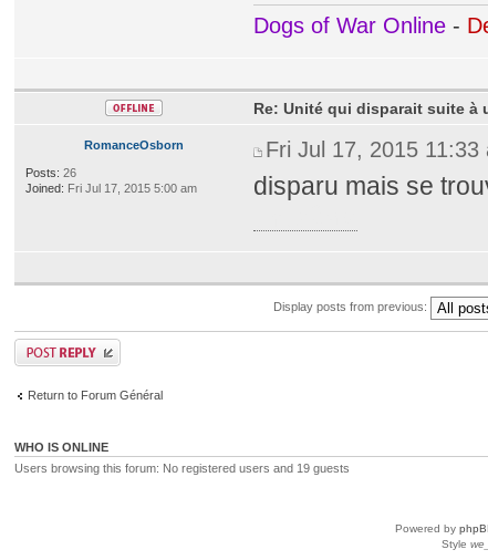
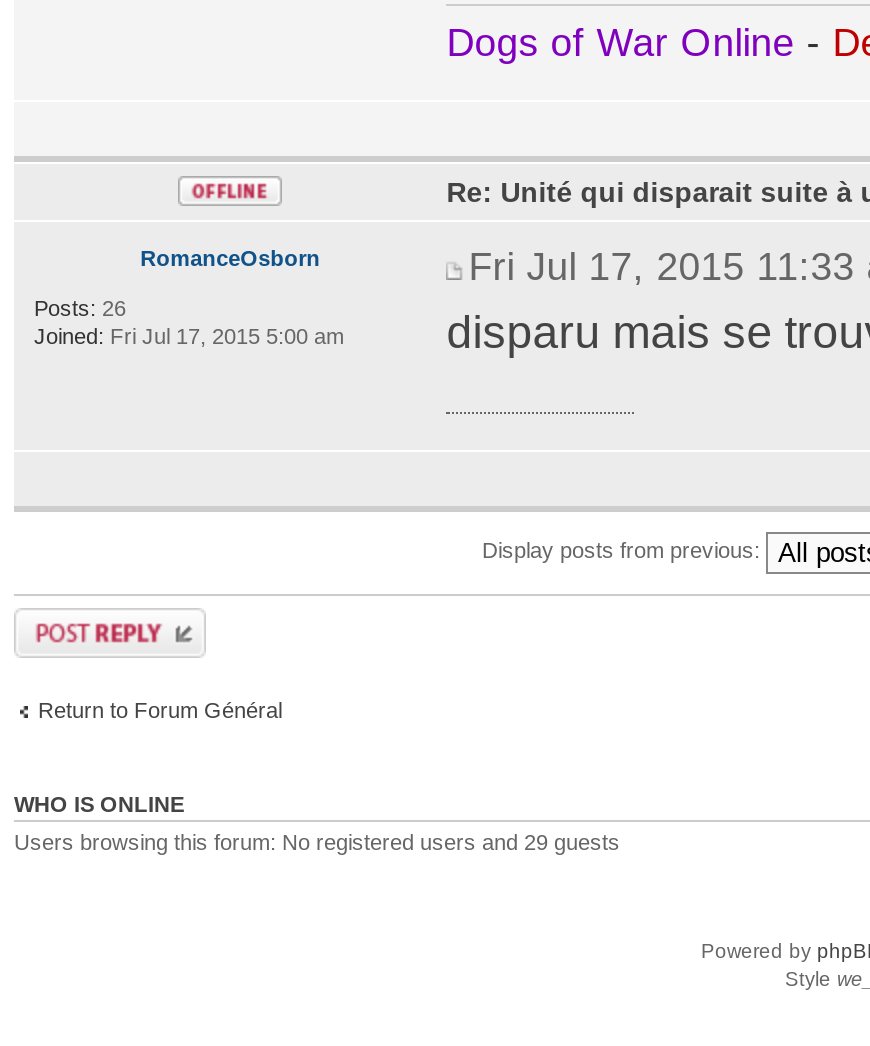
- Users browsing this forum: No registered users and 19 guests
+ Users browsing this forum: No registered users and 29 guests
